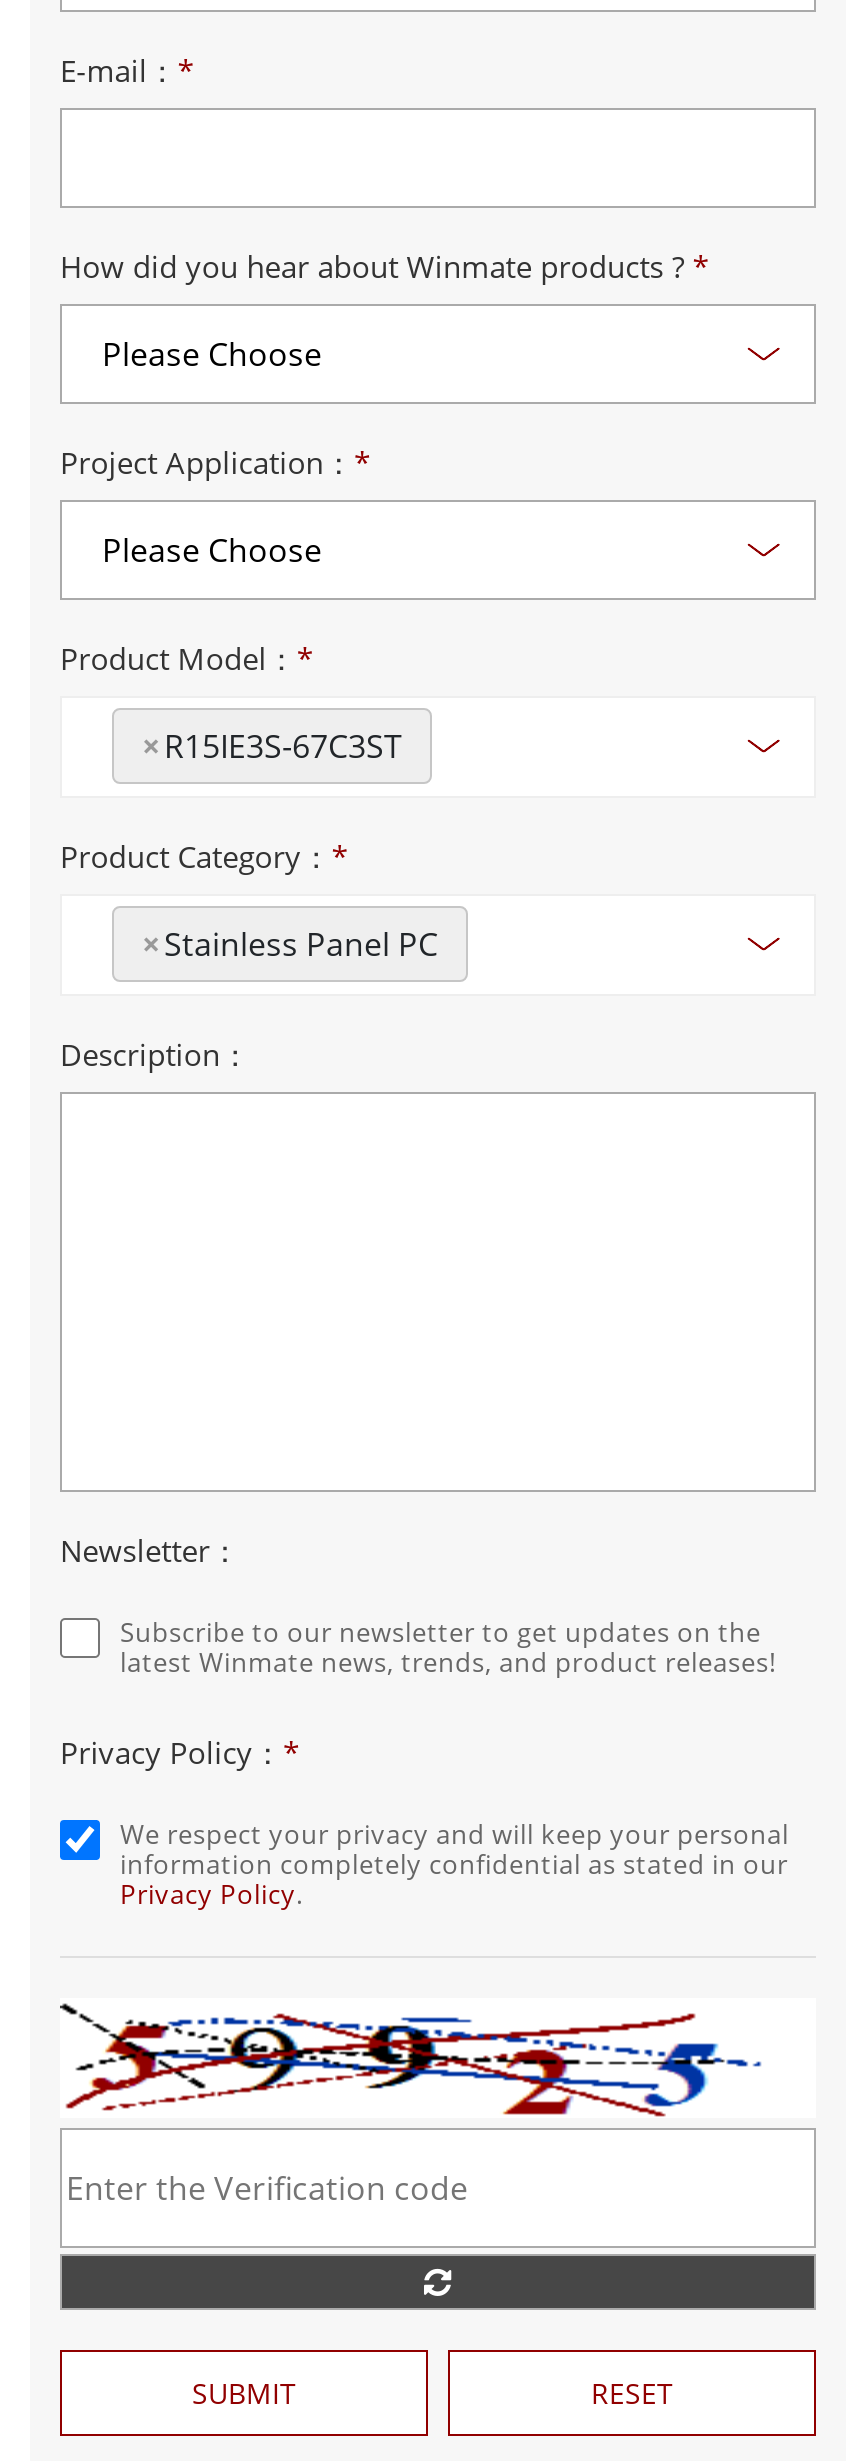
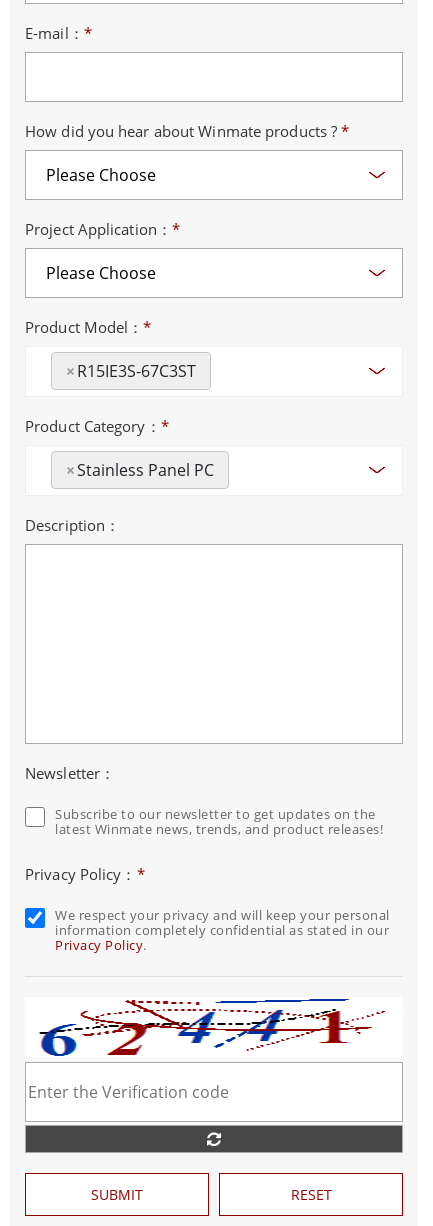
- [image]
+ [image]
